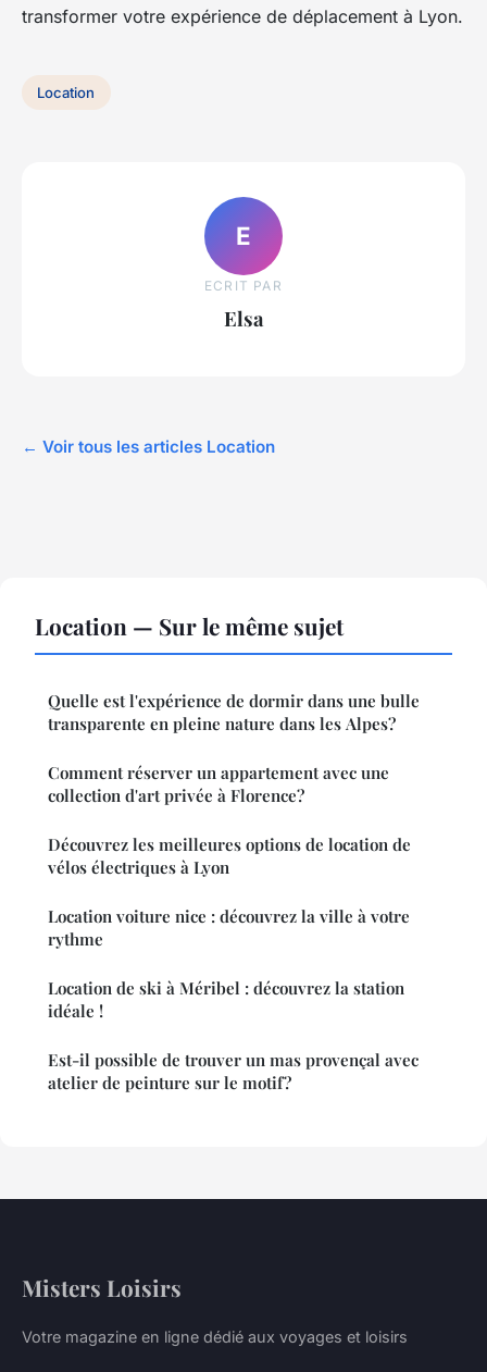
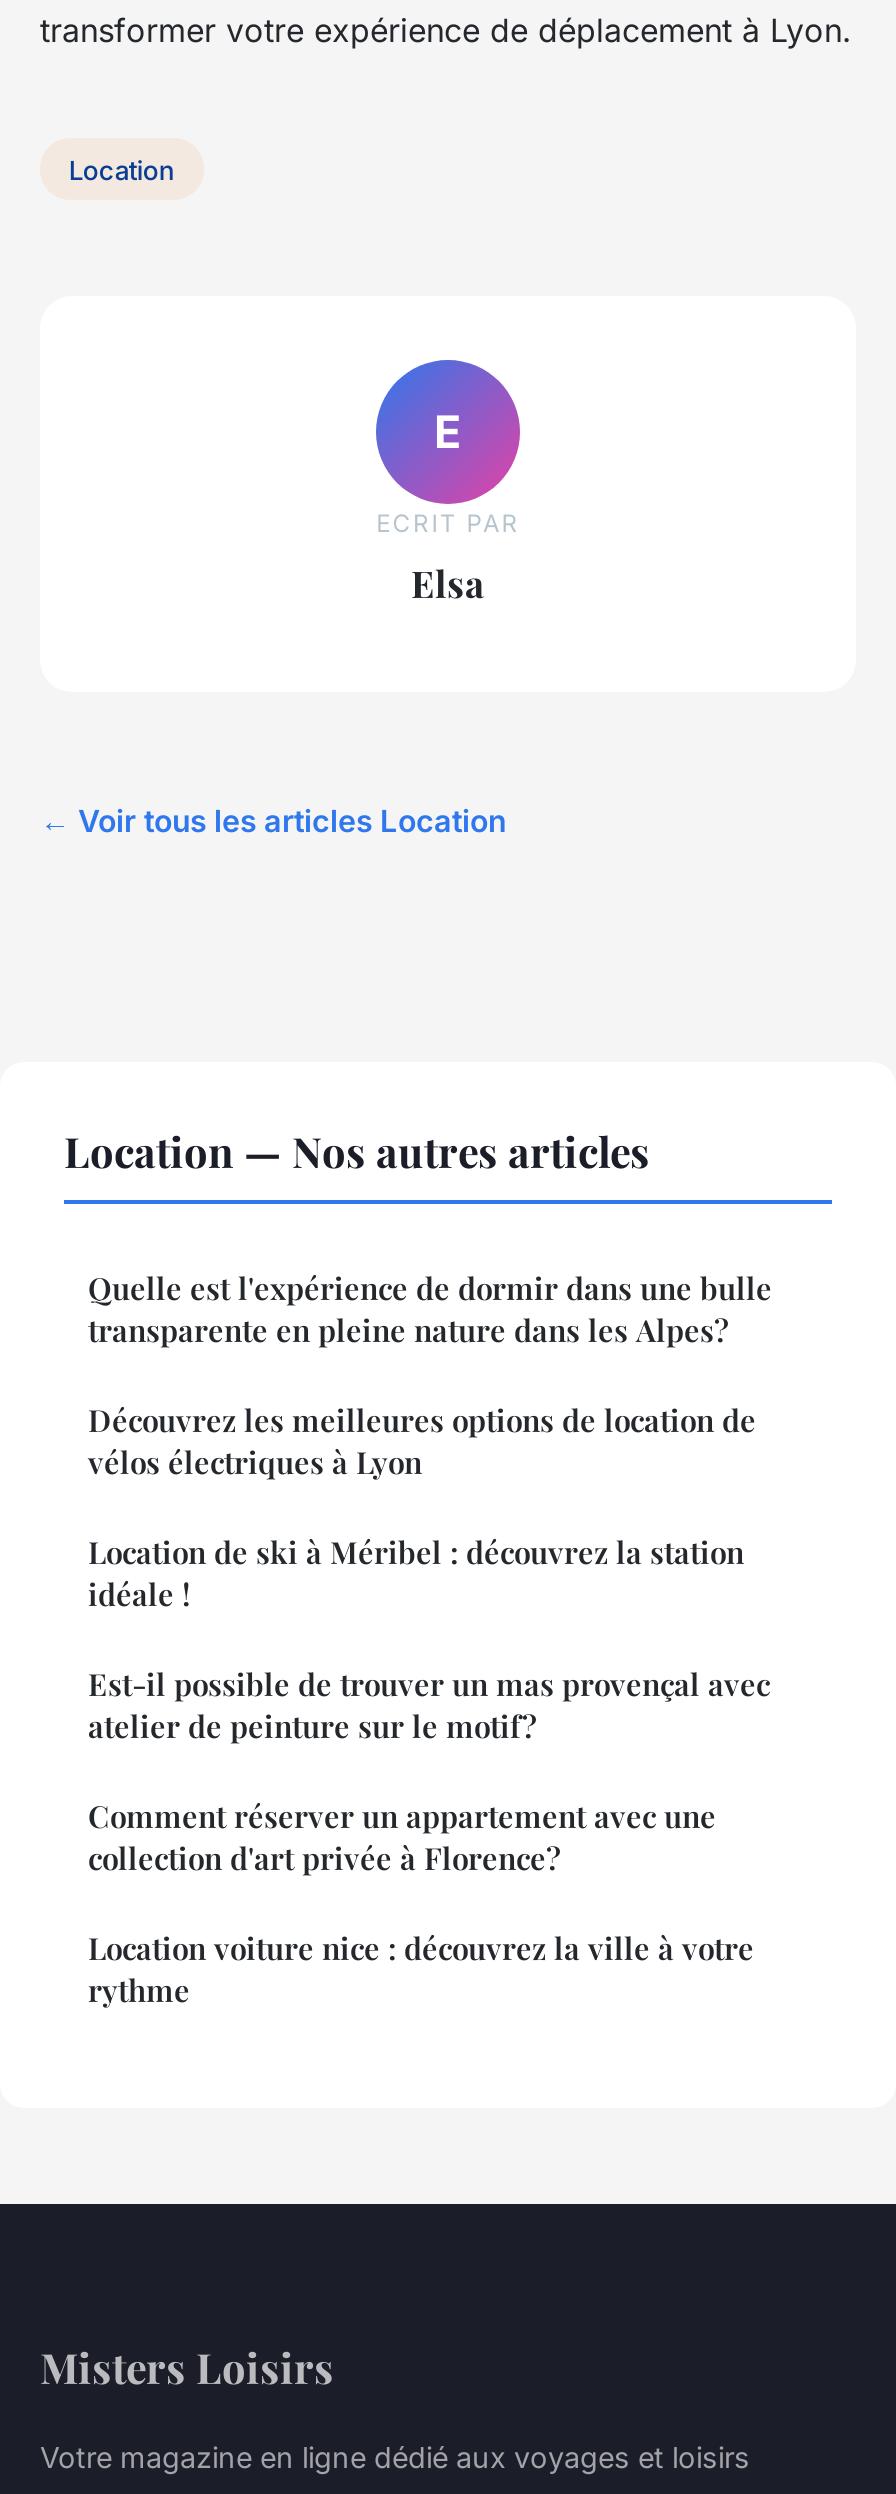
- Location — Sur le même sujet
+ Location — Nos autres articles

moved down: Comment réserver un appartement avec une | collection d'art privée à Florence?

moved up: Découvrez les meilleures options de location de | vélos électriques à Lyon

moved down: Location voiture nice : découvrez la ville à votre | rythme

moved up: Location de ski à Méribel : découvrez la station | idéale ! | Est-il possible de trouver un mas provençal avec | atelier de peinture sur le motif?
